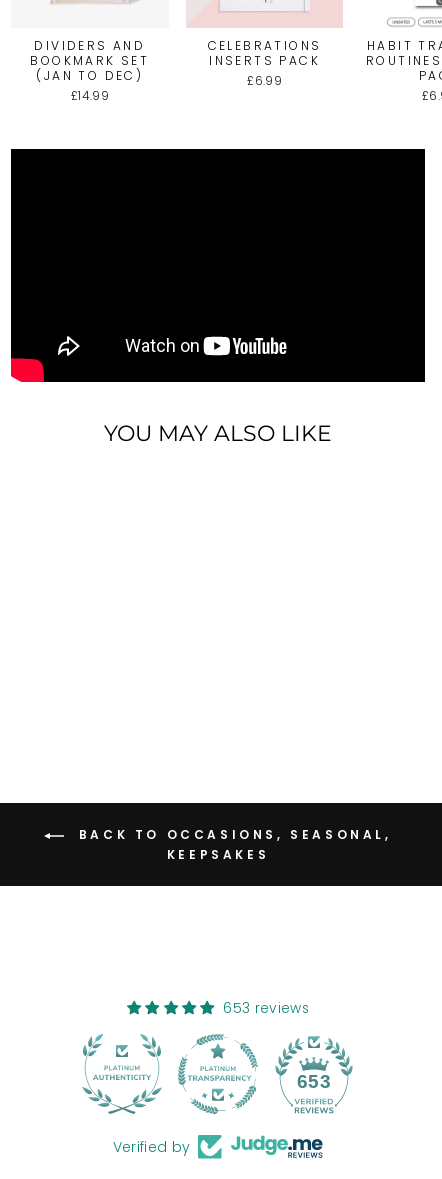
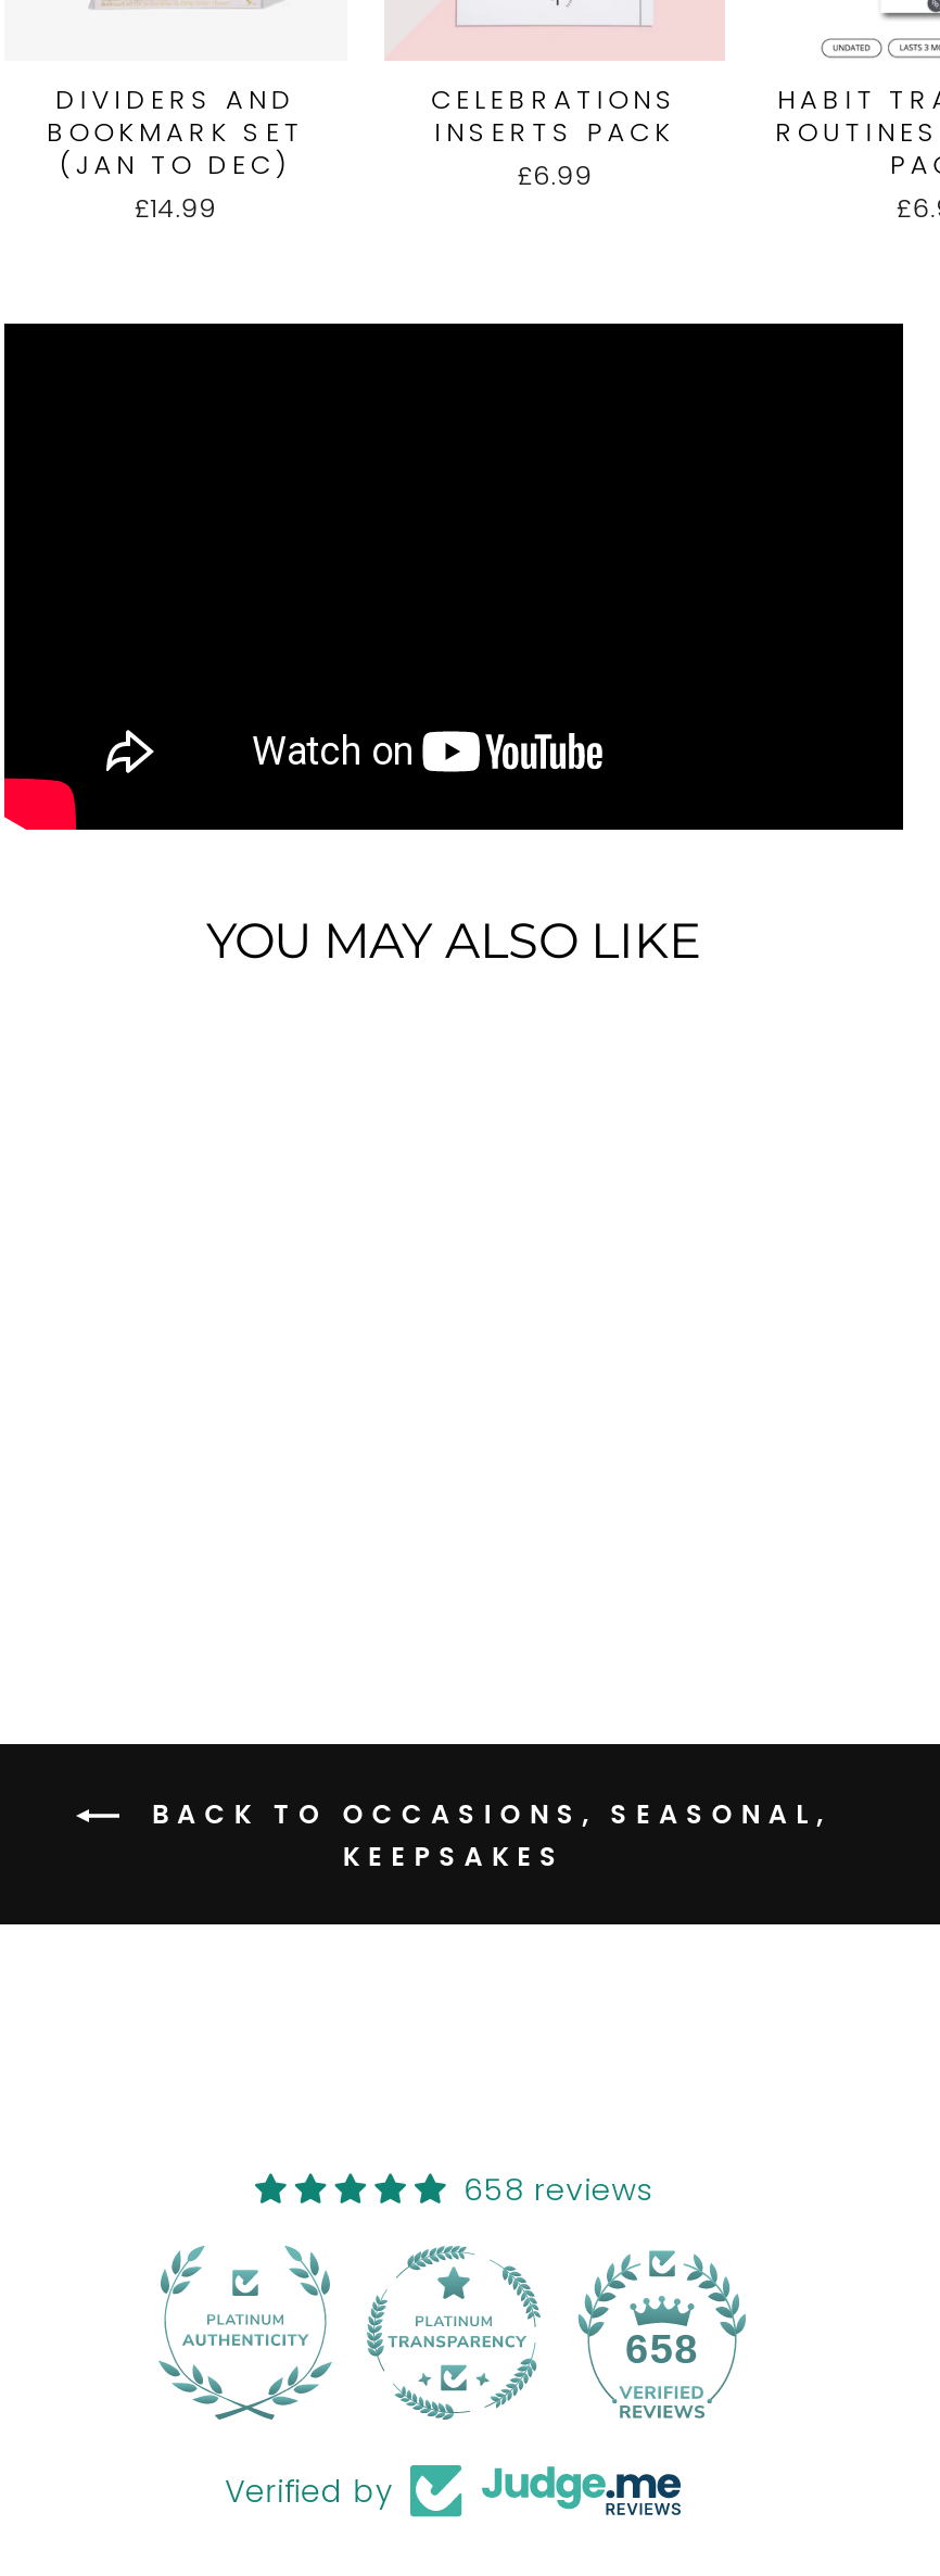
- 653 reviews
+ 658 reviews

- 653
+ 658
